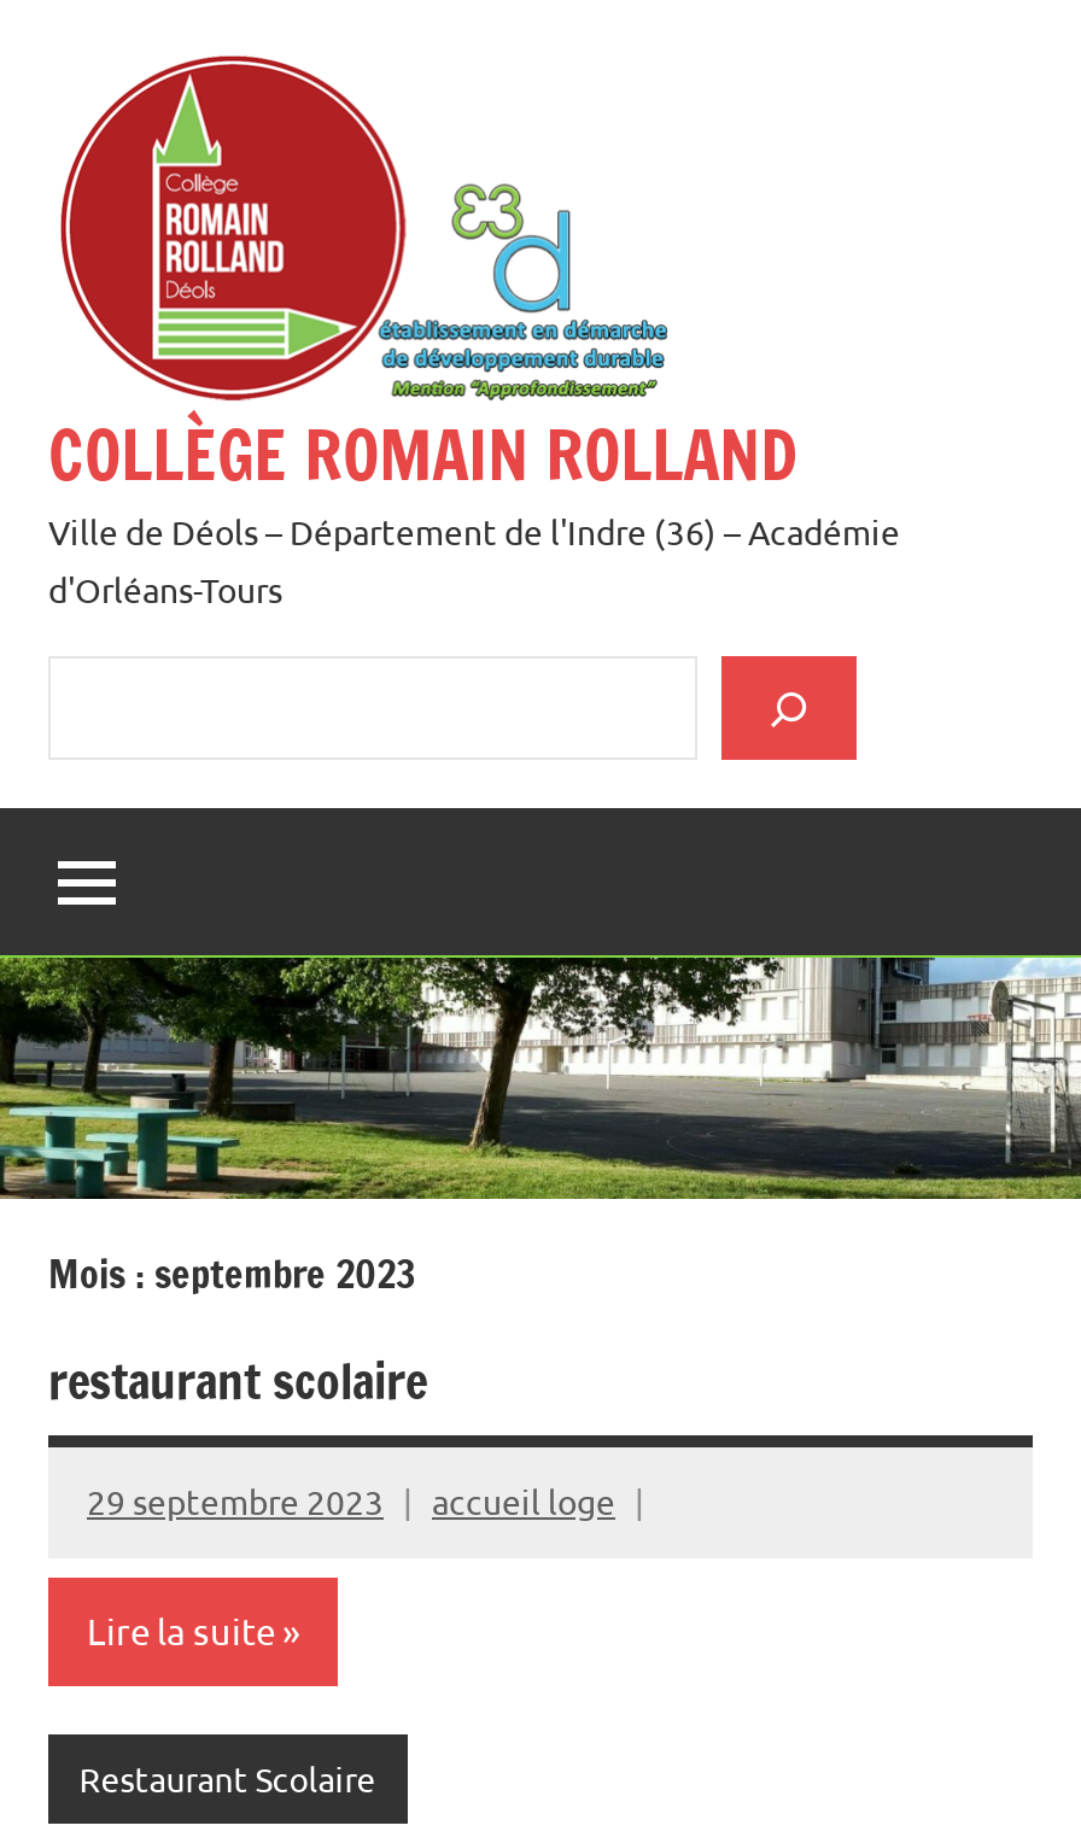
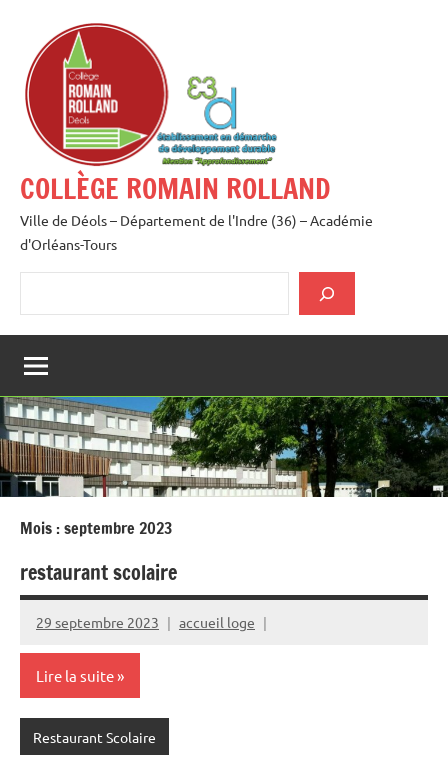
- [image]
+ [image]
